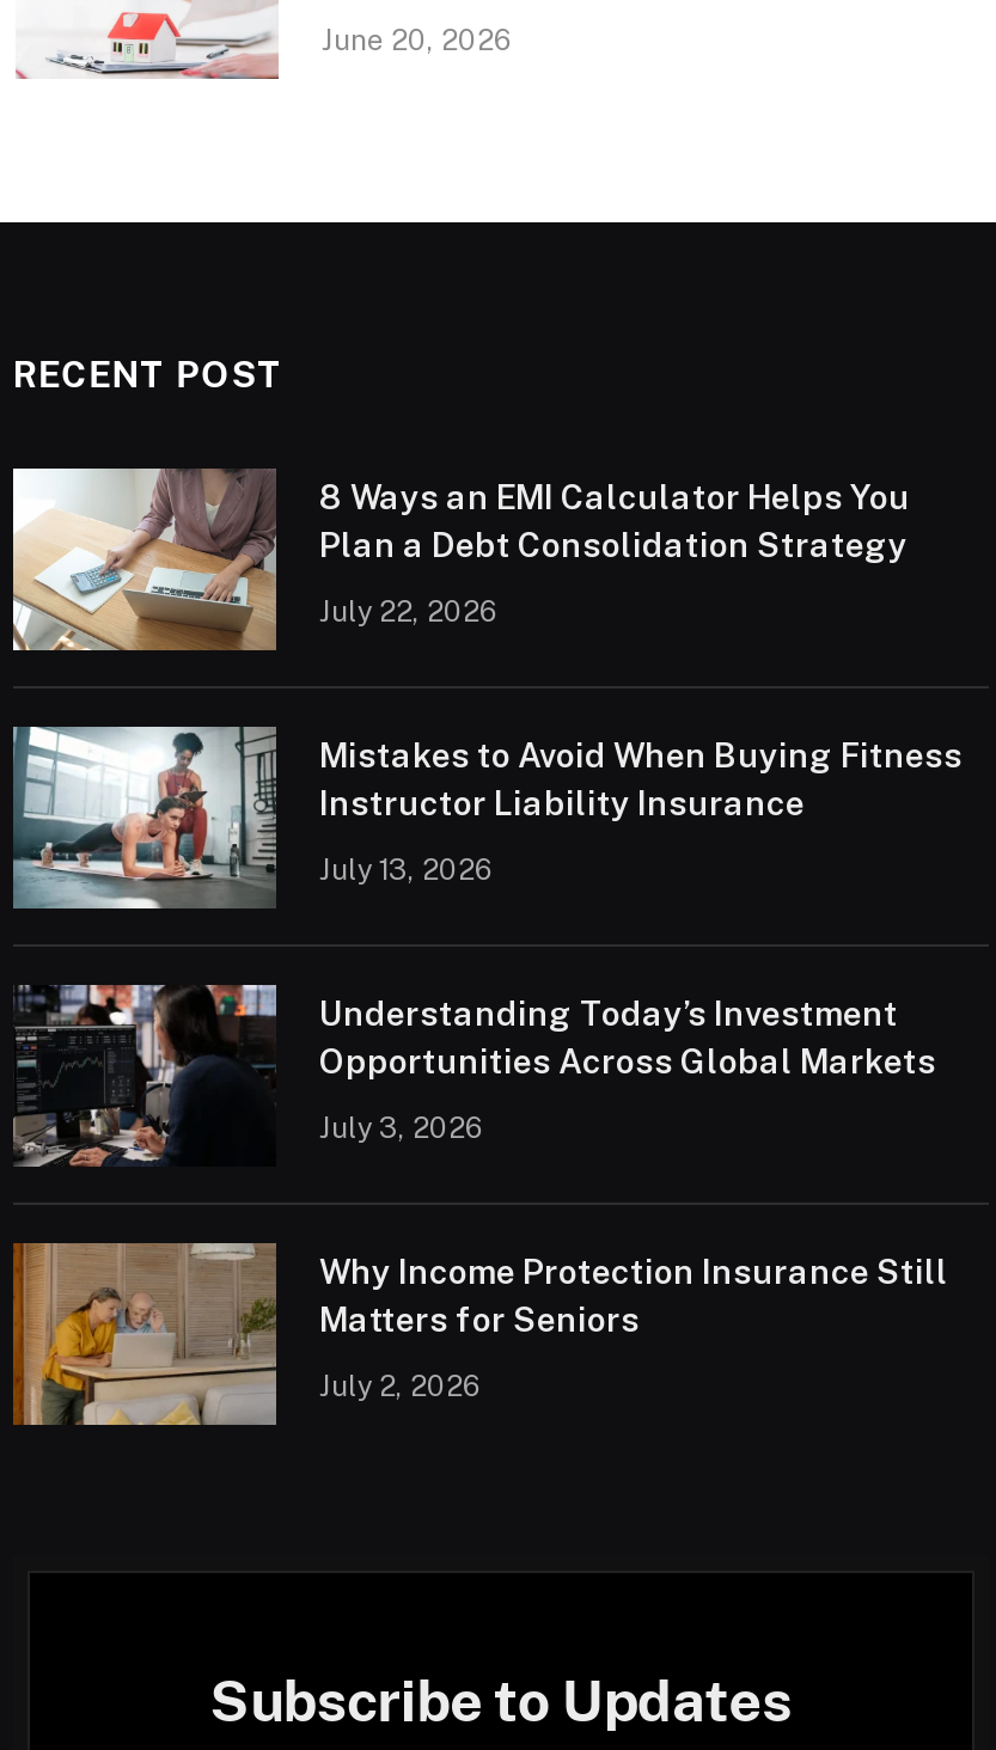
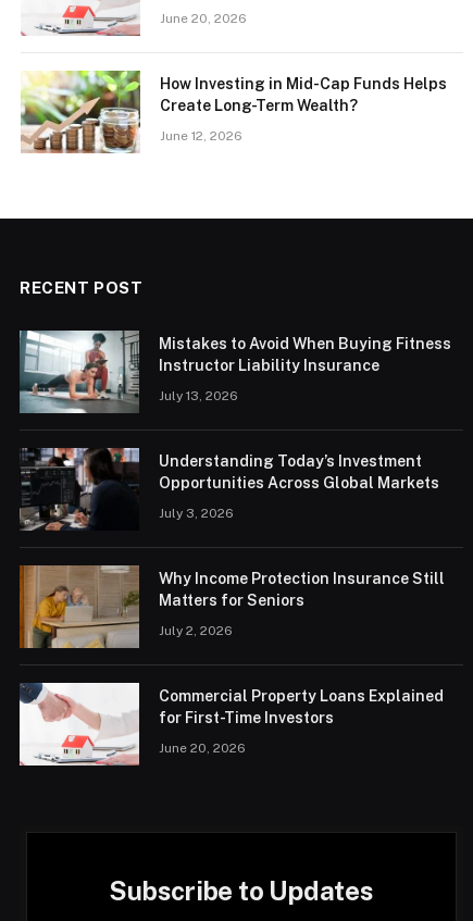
+ [image]
+ How Investing in Mid-Cap Funds Helps
+ Create Long-Term Wealth?
+ June 12, 2026

- [image]
- 8 Ways an EMI Calculator Helps You
- Plan a Debt Consolidation Strategy
- July 22, 2026

+ [image]
+ Commercial Property Loans Explained
+ for First-Time Investors
+ June 20, 2026
